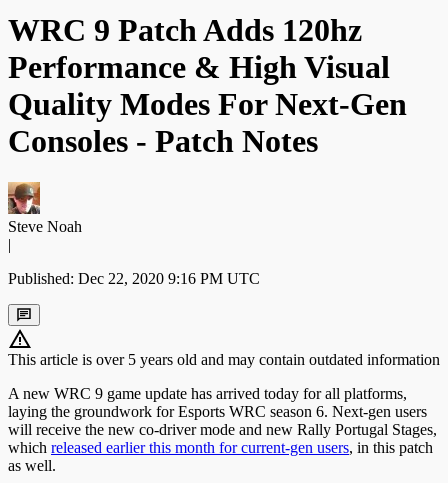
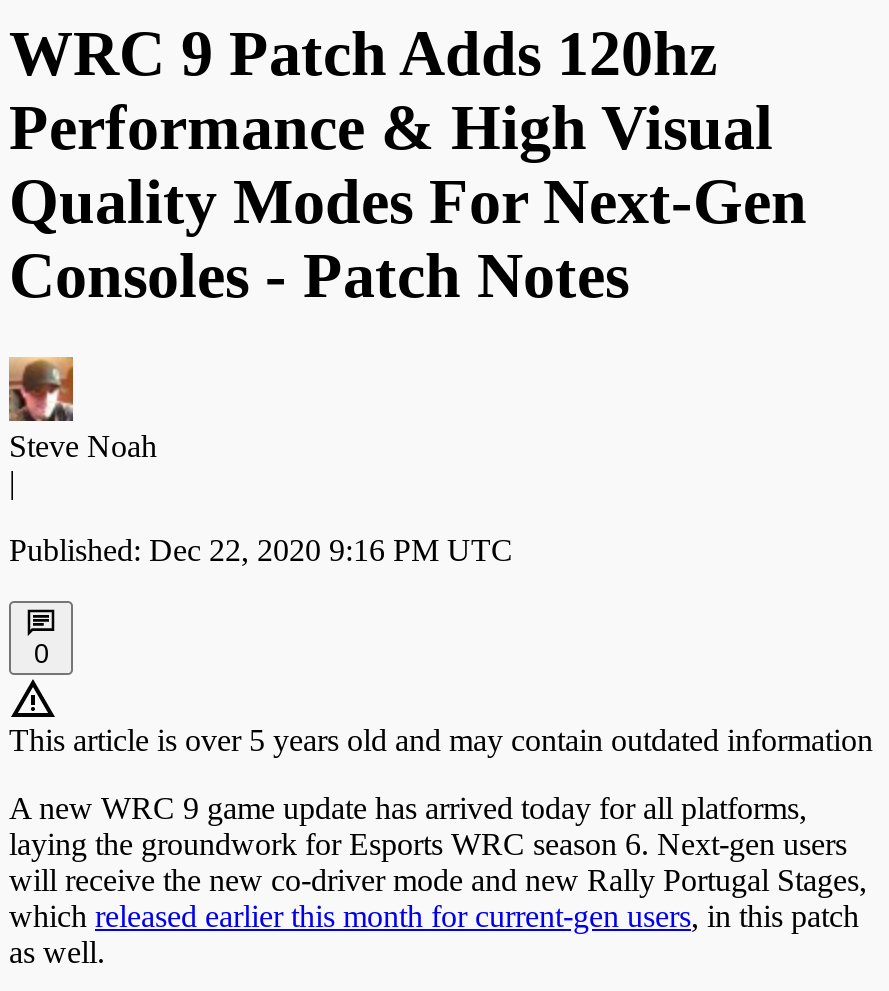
+ 0
